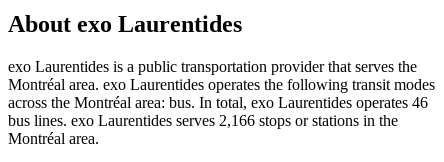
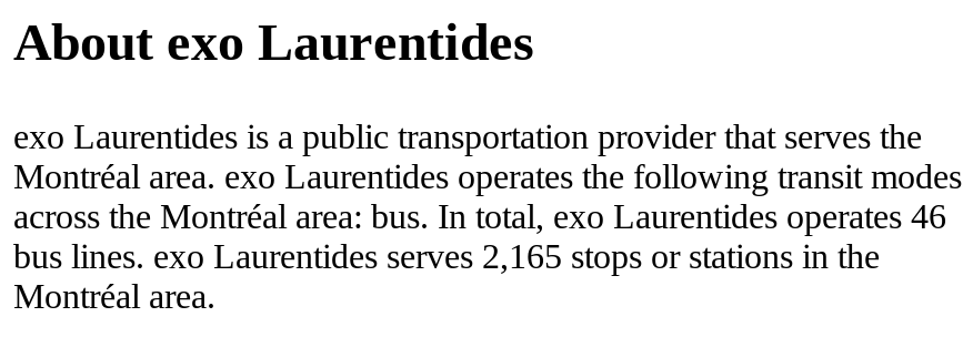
- bus lines. exo Laurentides serves 2,166 stops or stations in the
+ bus lines. exo Laurentides serves 2,165 stops or stations in the
